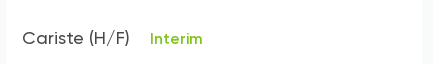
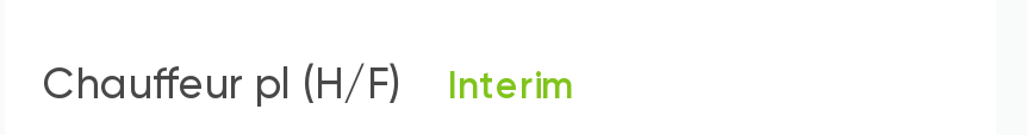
- Cariste (H/F)
+ Chauffeur pl (H/F)
